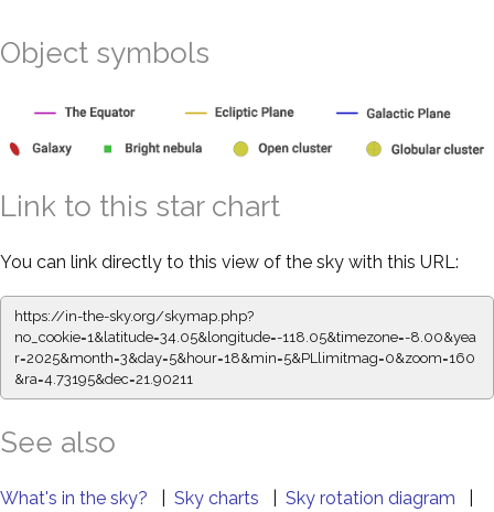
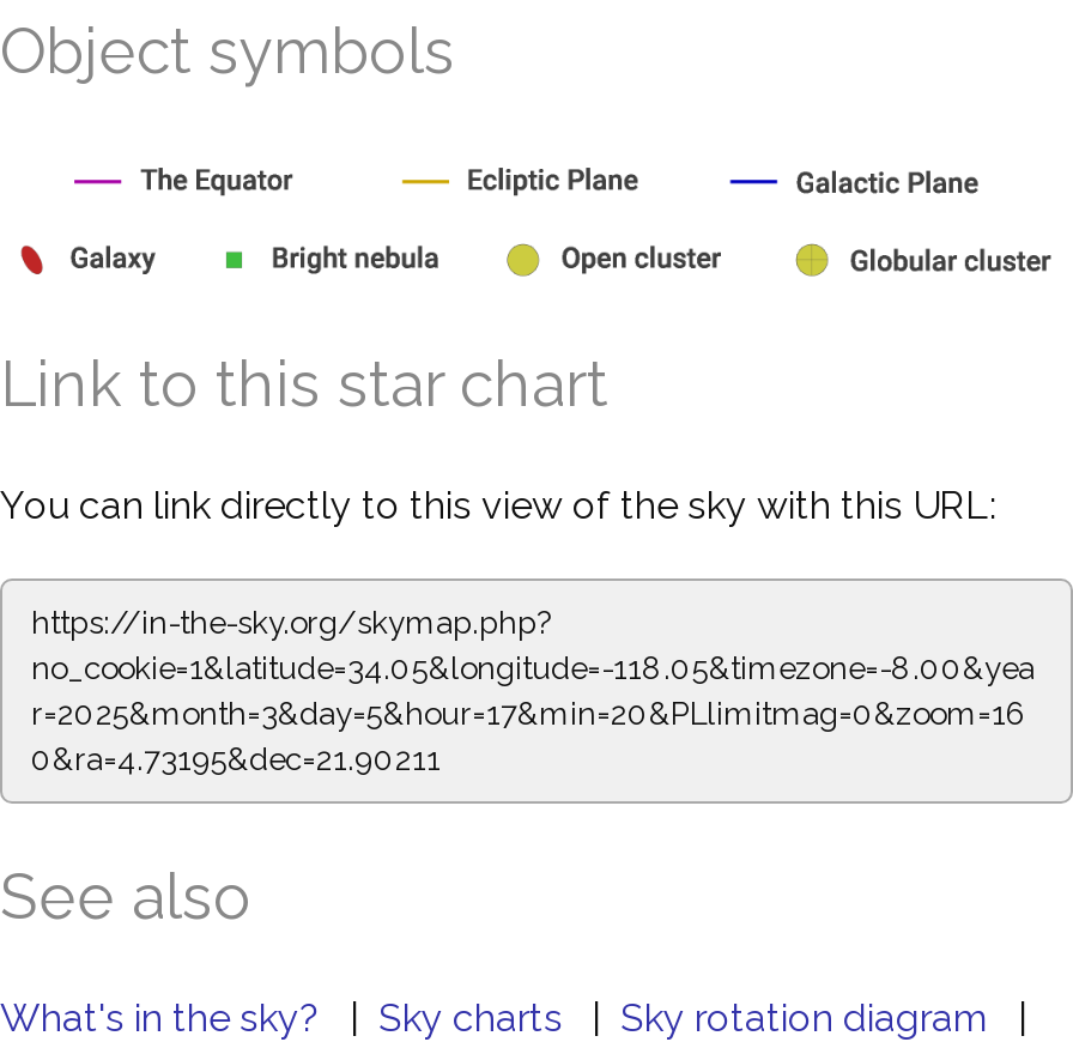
- r=2025&month=3&day=5&hour=18&min=5&PLlimitmag=0&zoom=160
- &ra=4.73195&dec=21.90211
+ r=2025&month=3&day=5&hour=17&min=20&PLlimitmag=0&zoom=16
+ 0&ra=4.73195&dec=21.90211
